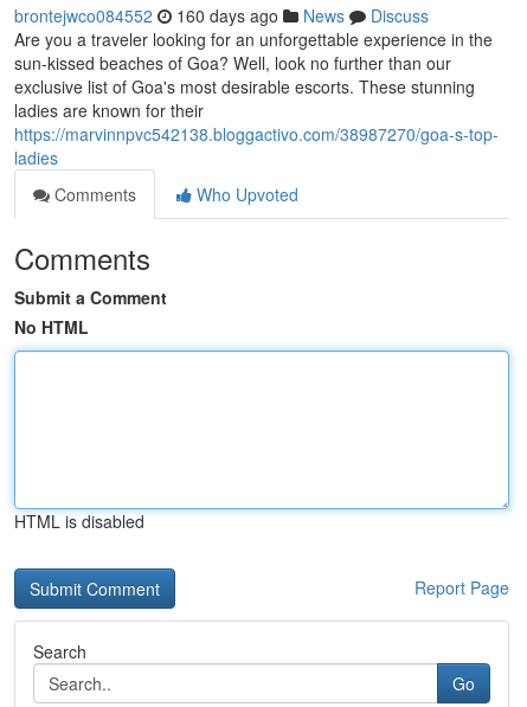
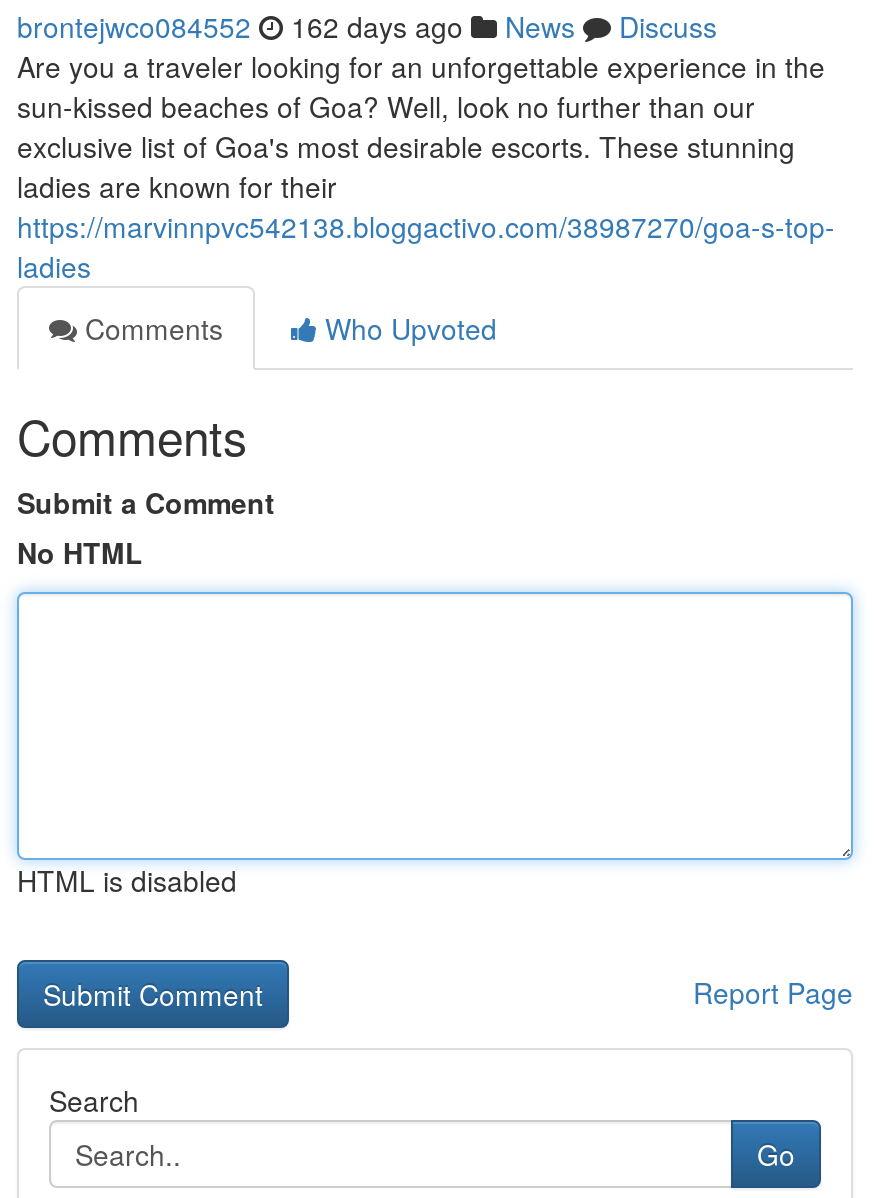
- brontejwco084552 160 days ago News Discuss
+ brontejwco084552 162 days ago News Discuss
